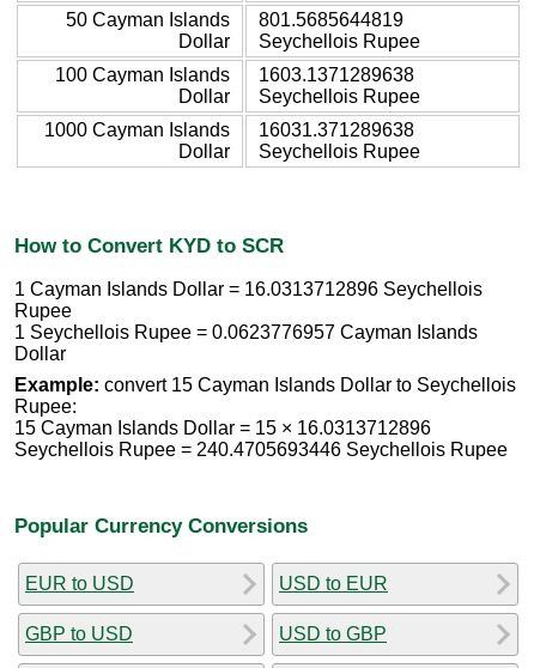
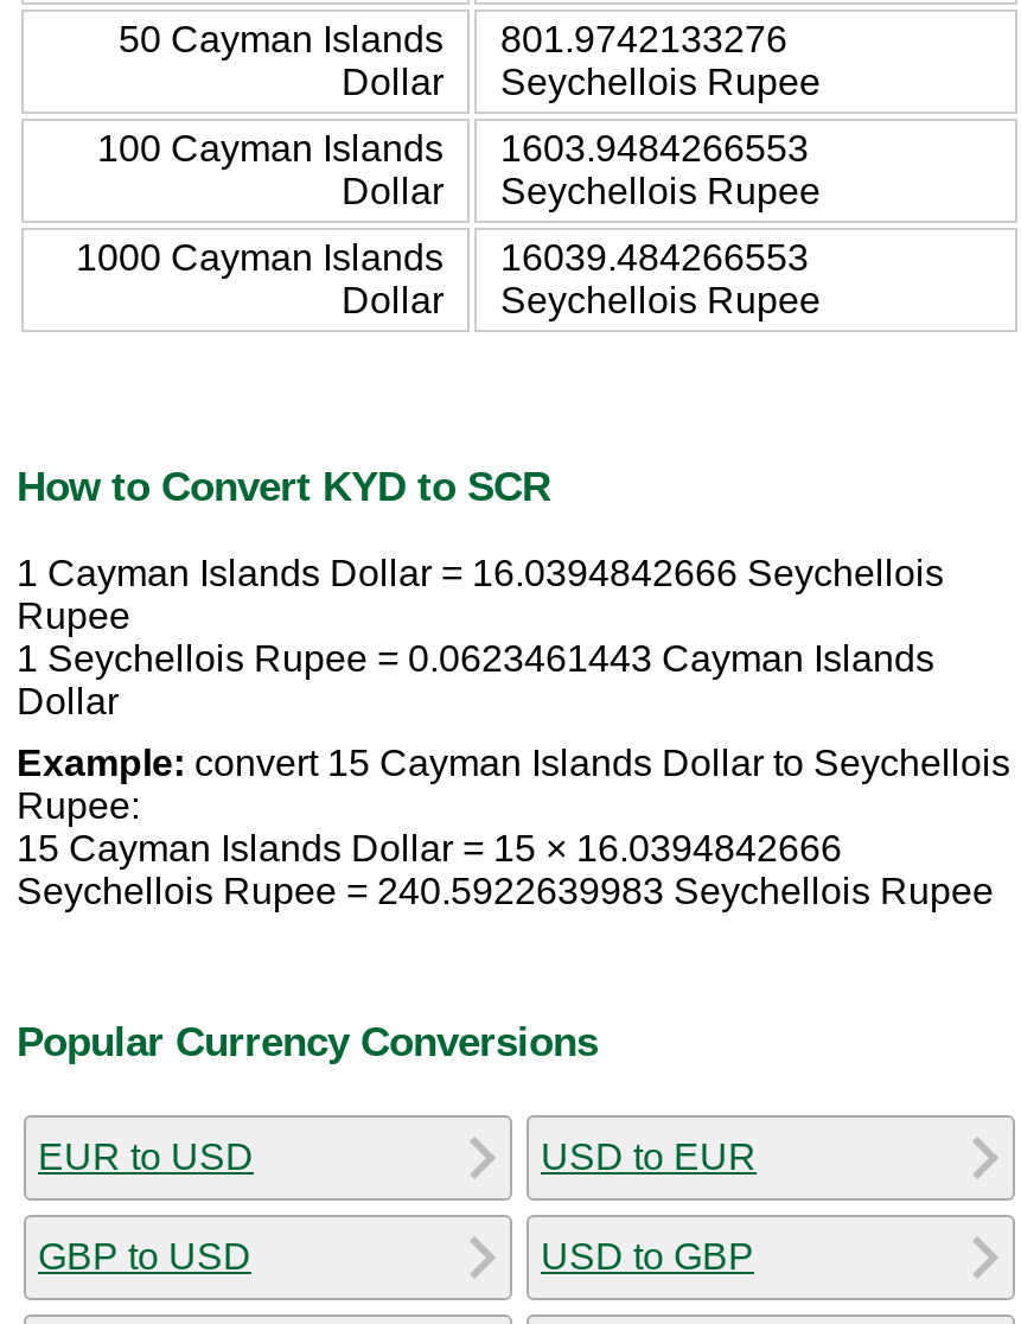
- 50 Cayman Islands 801.5685644819
+ 50 Cayman Islands 801.9742133276

- 100 Cayman Islands 1603.1371289638
+ 100 Cayman Islands 1603.9484266553

- 1000 Cayman Islands 16031.371289638
+ 1000 Cayman Islands 16039.484266553

- 1 Cayman Islands Dollar = 16.0313712896 Seychellois
+ 1 Cayman Islands Dollar = 16.0394842666 Seychellois

- 1 Seychellois Rupee = 0.0623776957 Cayman Islands
+ 1 Seychellois Rupee = 0.0623461443 Cayman Islands

- 15 Cayman Islands Dollar = 15 × 16.0313712896
+ 15 Cayman Islands Dollar = 15 × 16.0394842666

- Seychellois Rupee = 240.4705693446 Seychellois Rupee
+ Seychellois Rupee = 240.5922639983 Seychellois Rupee
